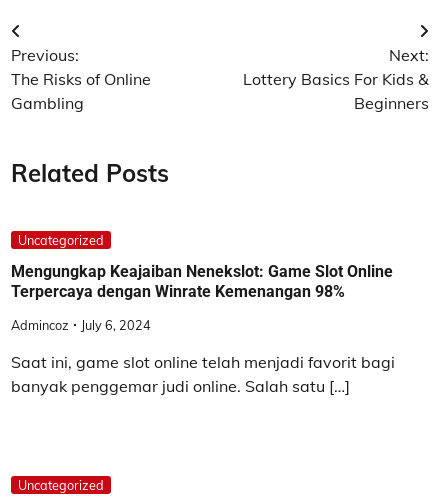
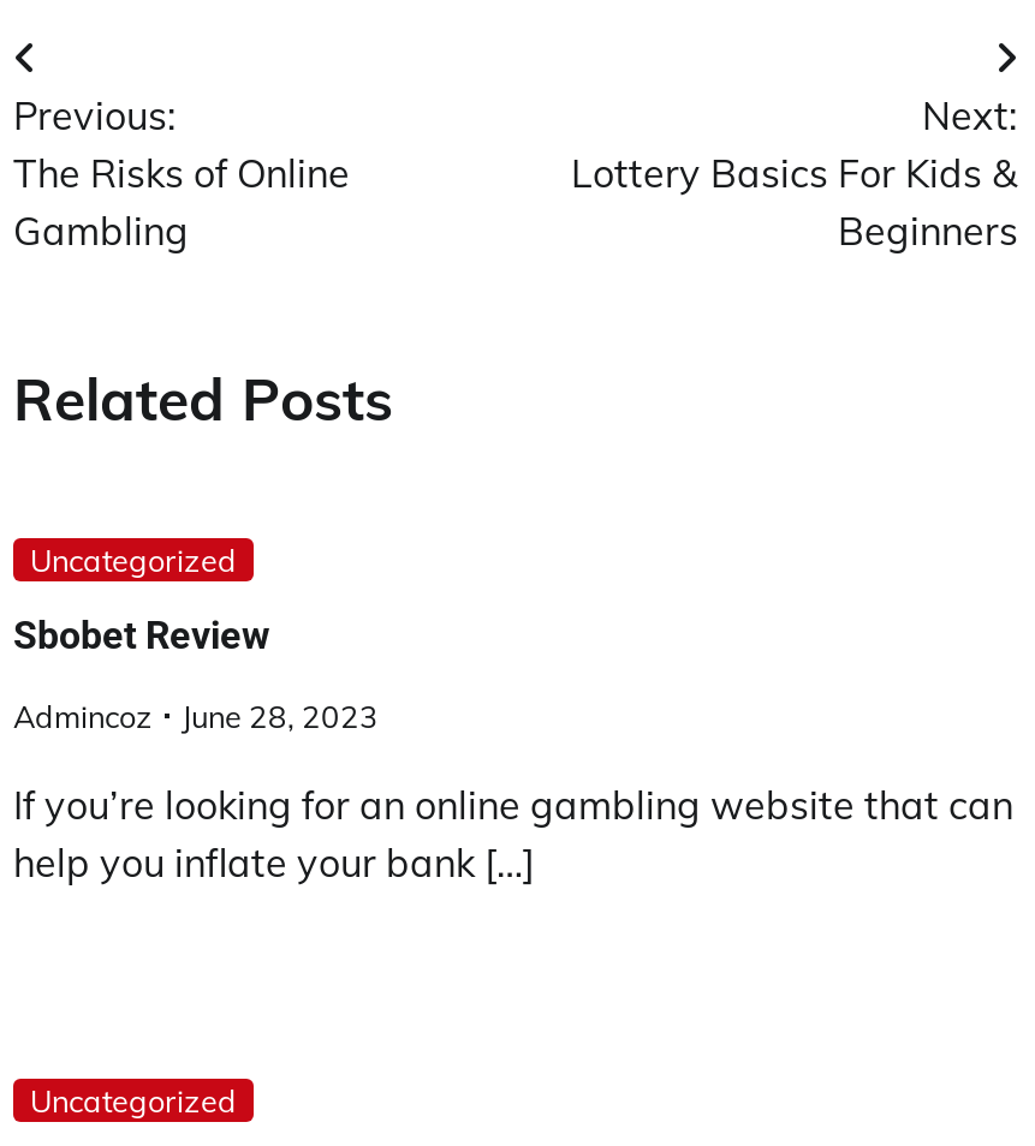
- Mengungkap Keajaiban Nenekslot: Game Slot Online
- Terpercaya dengan Winrate Kemenangan 98%
+ Sbobet Review

- Admincoz July 6, 2024
+ Admincoz June 28, 2023

- Saat ini, game slot online telah menjadi favorit bagi
- banyak penggemar judi online. Salah satu […]
+ If you’re looking for an online gambling website that can
+ help you inflate your bank […]
